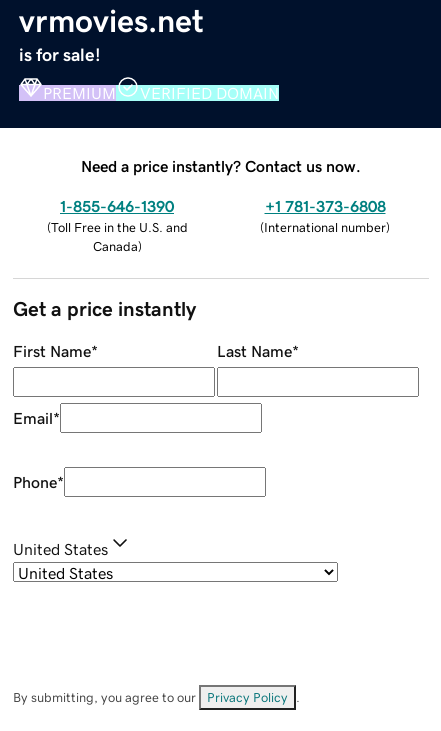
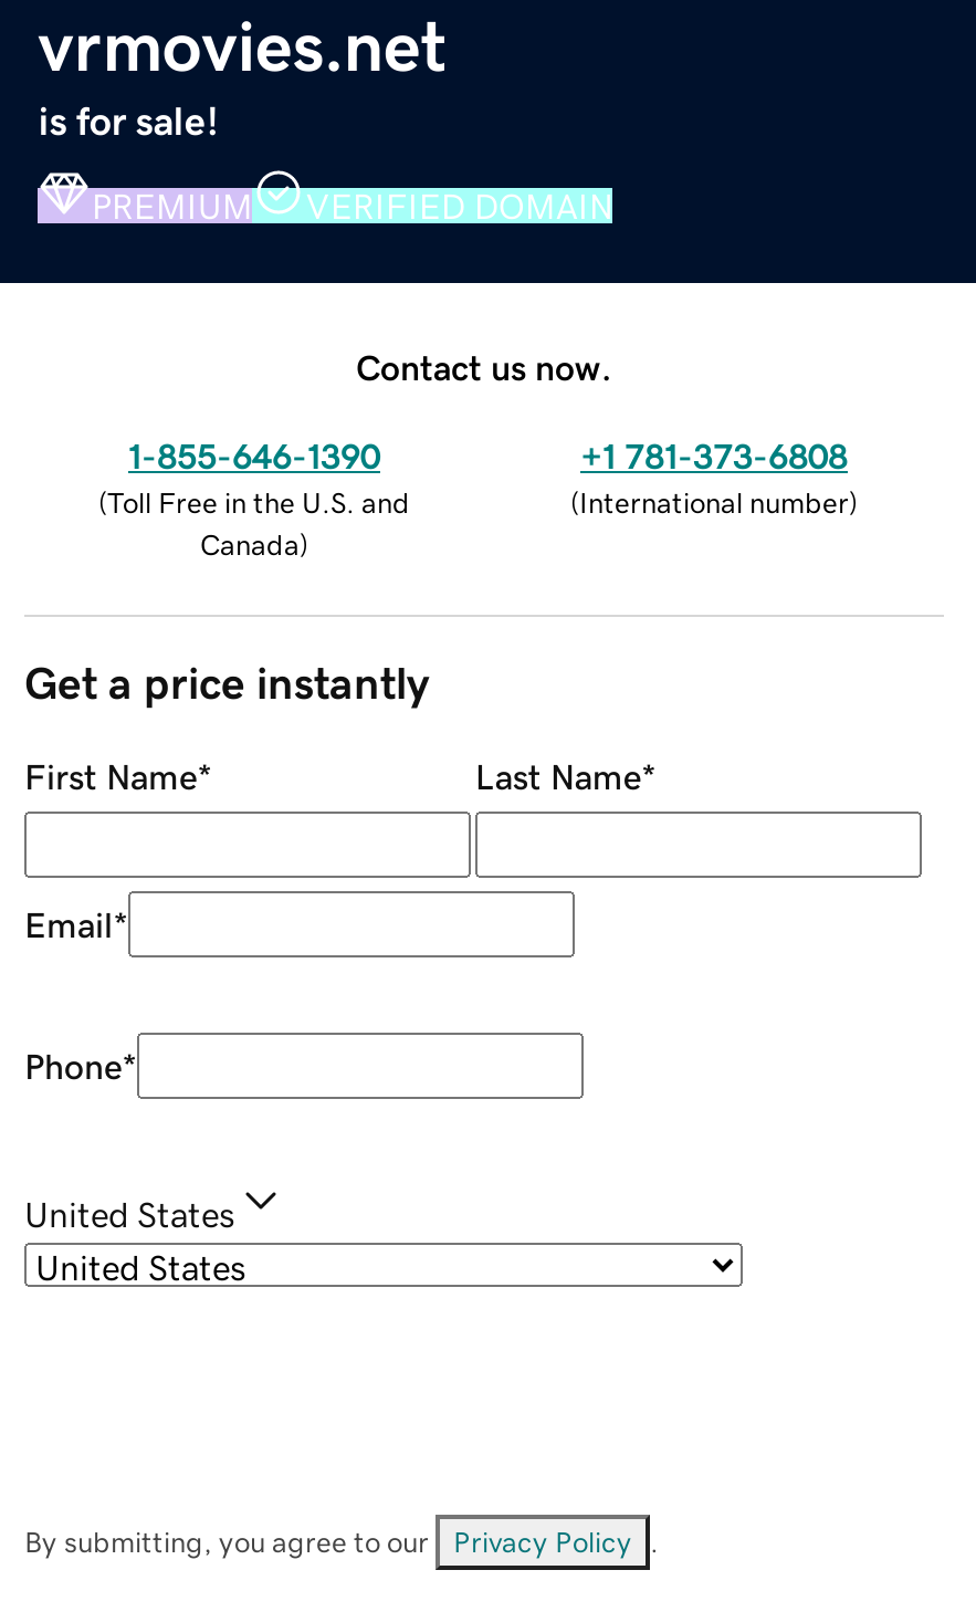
- Need a price instantly? Contact us now.
+ Contact us now.
